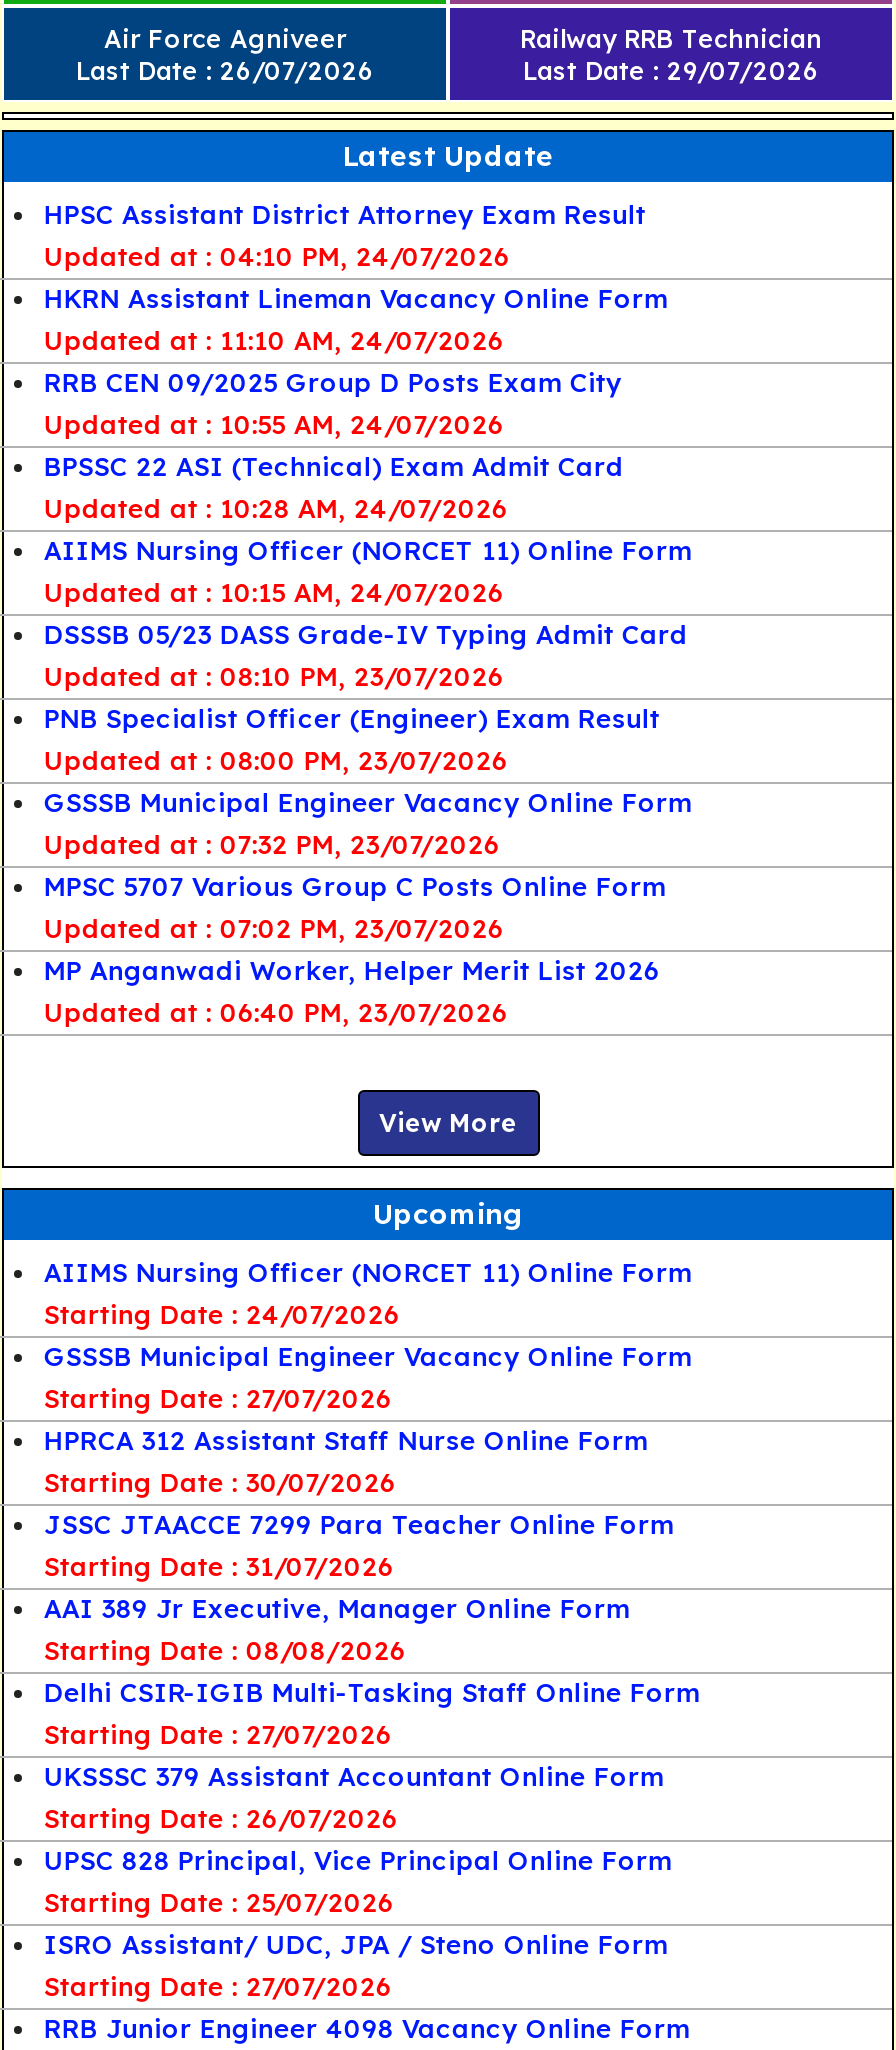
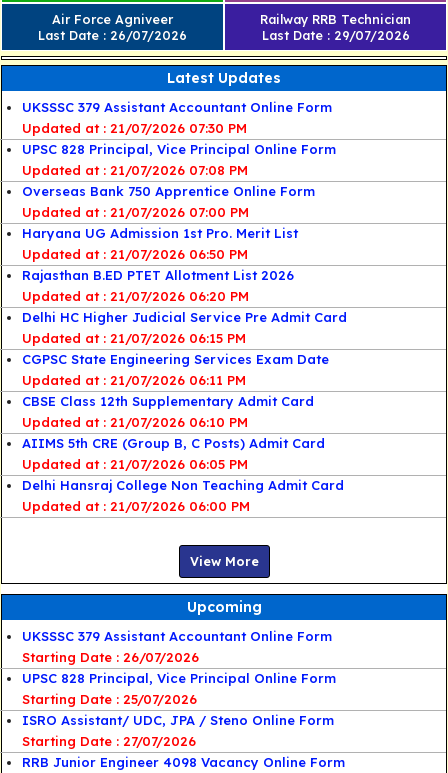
- Latest Update
+ Latest Updates

- HPSC Assistant District Attorney Exam Result
- 04:10 PM, 24/07/2026
- HKRN Assistant Lineman Vacancy Online Form
- 11:10 AM, 24/07/2026
- RRB CEN 09/2025 Group D Posts Exam City
- 10:55 AM, 24/07/2026
- BPSSC 22 ASI (Technical) Exam Admit Card
- 10:28 AM, 24/07/2026
- AIIMS Nursing Officer (NORCET 11) Online Form
- 10:15 AM, 24/07/2026
- DSSSB 05/23 DASS Grade-IV Typing Admit Card
- 08:10 PM, 23/07/2026
- PNB Specialist Officer (Engineer) Exam Result
- 08:00 PM, 23/07/2026
- GSSSB Municipal Engineer Vacancy Online Form
- 07:32 PM, 23/07/2026
- MPSC 5707 Various Group C Posts Online Form
- 07:02 PM, 23/07/2026
- MP Anganwadi Worker, Helper Merit List 2026
- 06:40 PM, 23/07/2026
+ UKSSSC 379 Assistant Accountant Online Form
+ 21/07/2026 07:30 PM
+ UPSC 828 Principal, Vice Principal Online Form
+ 21/07/2026 07:08 PM
+ Overseas Bank 750 Apprentice Online Form
+ 21/07/2026 07:00 PM
+ Haryana UG Admission 1st Pro. Merit List
+ 21/07/2026 06:50 PM
+ Rajasthan B.ED PTET Allotment List 2026
+ 21/07/2026 06:20 PM
+ Delhi HC Higher Judicial Service Pre Admit Card
+ 21/07/2026 06:15 PM
+ CGPSC State Engineering Services Exam Date
+ 21/07/2026 06:11 PM
+ CBSE Class 12th Supplementary Admit Card
+ 21/07/2026 06:10 PM
+ AIIMS 5th CRE (Group B, C Posts) Admit Card
+ 21/07/2026 06:05 PM
+ Delhi Hansraj College Non Teaching Admit Card
+ 21/07/2026 06:00 PM

- AIIMS Nursing Officer (NORCET 11) Online Form
- Starting Date : 24/07/2026
- GSSSB Municipal Engineer Vacancy Online Form
- Starting Date : 27/07/2026
- HPRCA 312 Assistant Staff Nurse Online Form
- Starting Date : 30/07/2026
- JSSC JTAACCE 7299 Para Teacher Online Form
- Starting Date : 31/07/2026
- AAI 389 Jr Executive, Manager Online Form
- Starting Date : 08/08/2026
- Delhi CSIR-IGIB Multi-Tasking Staff Online Form
- Starting Date : 27/07/2026
